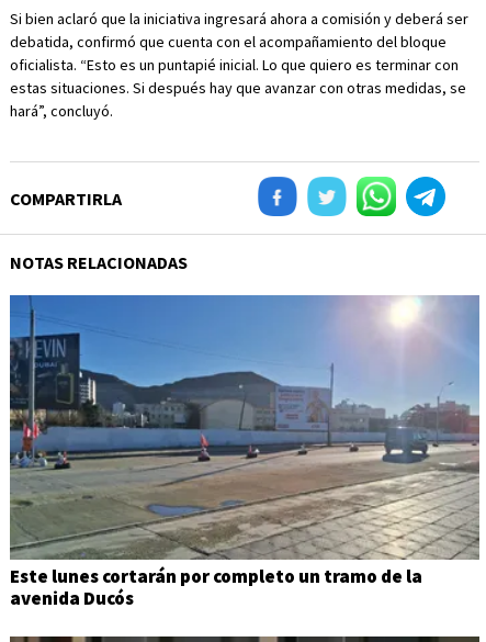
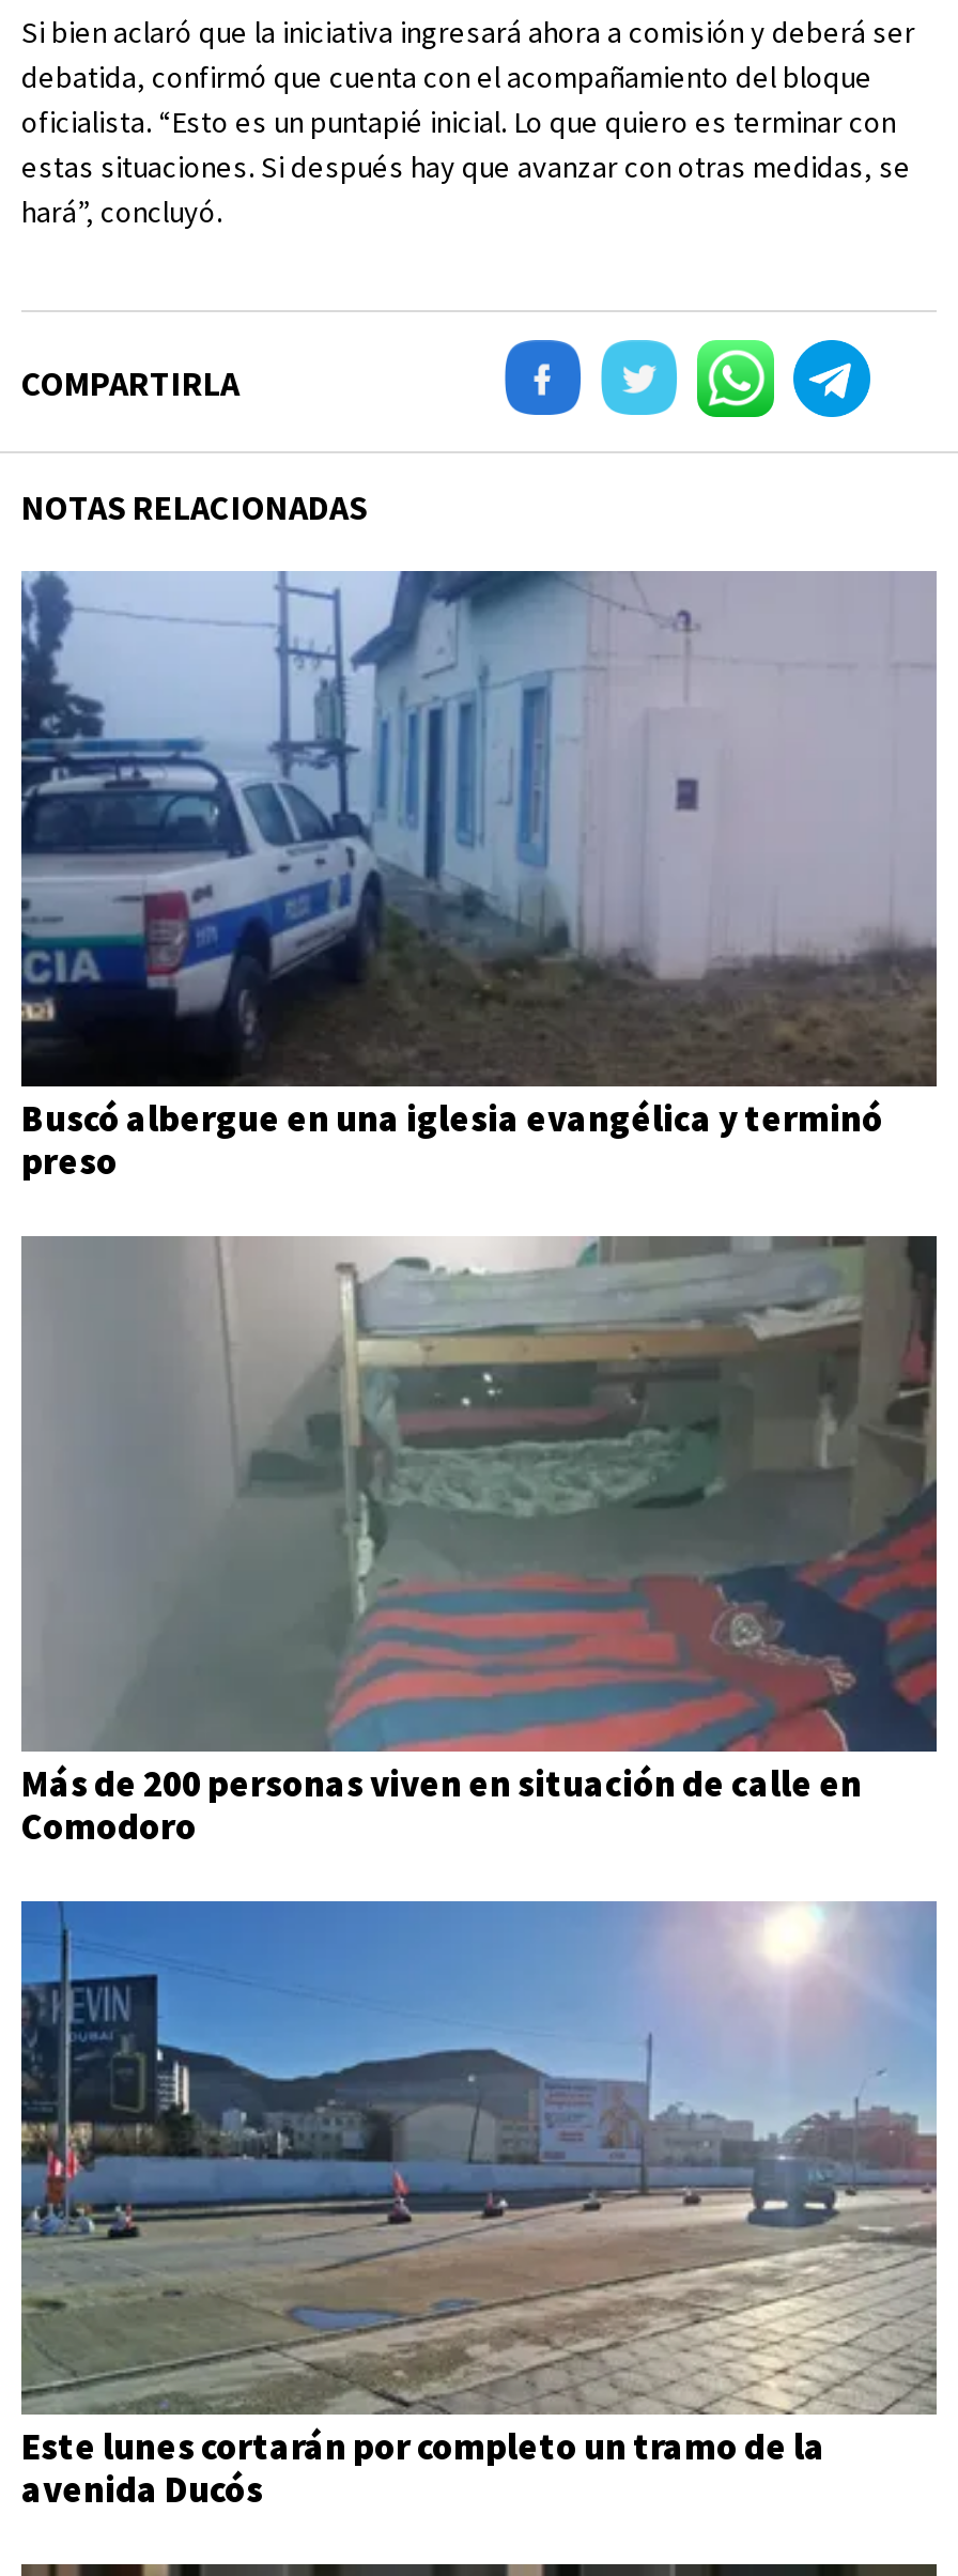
+ [image]
+ Buscó albergue en una iglesia evangélica y terminó
+ preso

+ [image]
+ Más de 200 personas viven en situación de calle en
+ Comodoro
